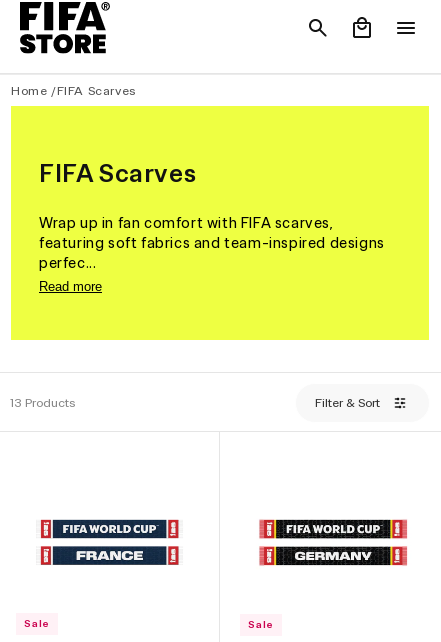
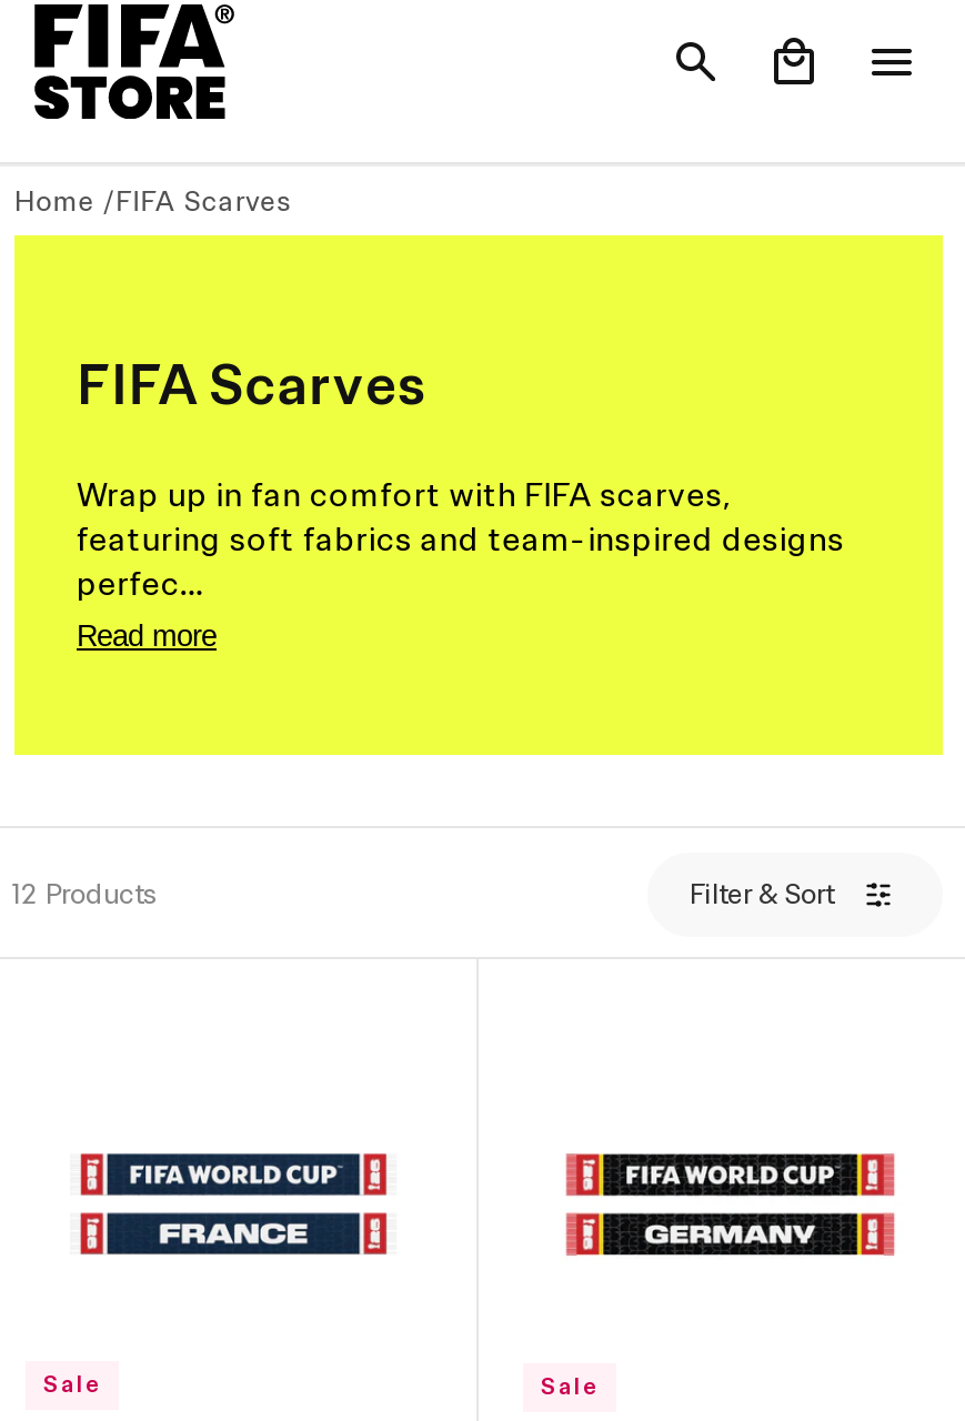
- 13 Products
+ 12 Products
